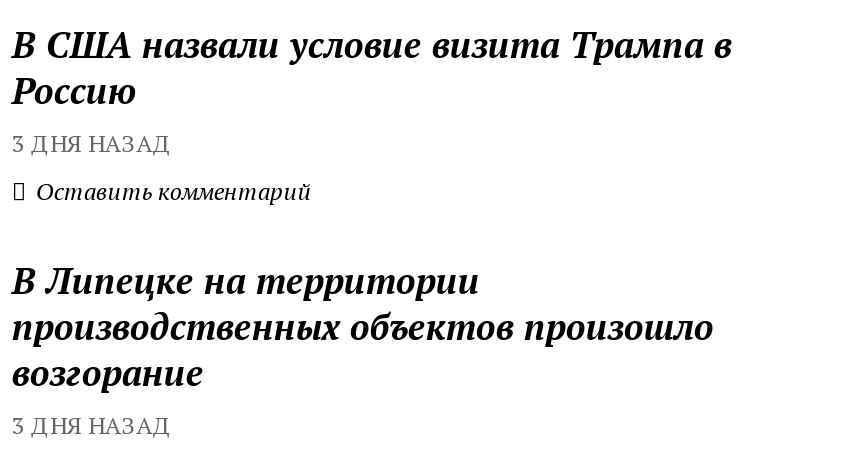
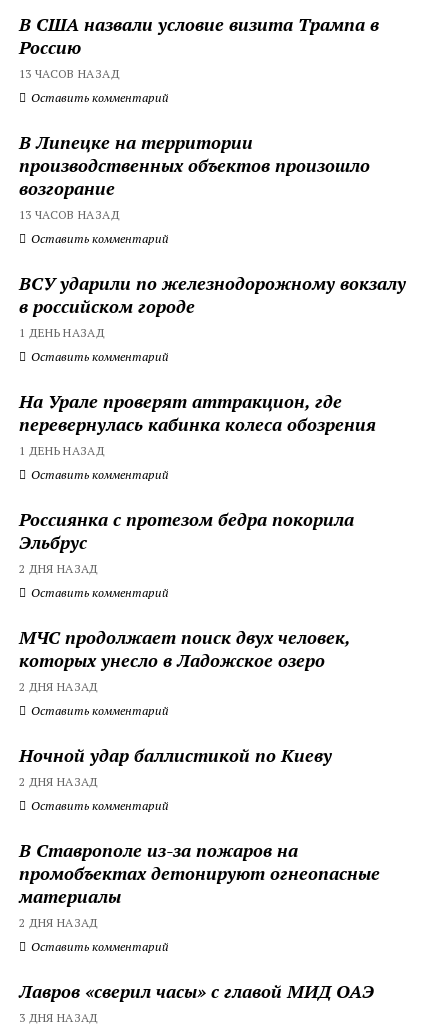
- 3 ДНЯ НАЗАД
+ 13 ЧАСОВ НАЗАД

+ 13 ЧАСОВ НАЗАД
+ Оставить комментарий
+ ВСУ ударили по железнодорожному вокзалу
+ в российском городе
+ 1 ДЕНЬ НАЗАД
+ Оставить комментарий
+ На Урале проверят аттракцион, где
+ перевернулась кабинка колеса обозрения
+ 1 ДЕНЬ НАЗАД
+ Оставить комментарий
+ Россиянка с протезом бедра покорила
+ Эльбрус
+ 2 ДНЯ НАЗАД
+ Оставить комментарий
+ МЧС продолжает поиск двух человек,
+ которых унесло в Ладожское озеро
+ 2 ДНЯ НАЗАД
+ Оставить комментарий
+ Ночной удар баллистикой по Киеву
+ 2 ДНЯ НАЗАД
+ Оставить комментарий
+ В Ставрополе из-за пожаров на
+ промобъектах детонируют огнеопасные
+ материалы
+ 2 ДНЯ НАЗАД
+ Оставить комментарий
+ Лавров «сверил часы» с главой МИД ОАЭ
